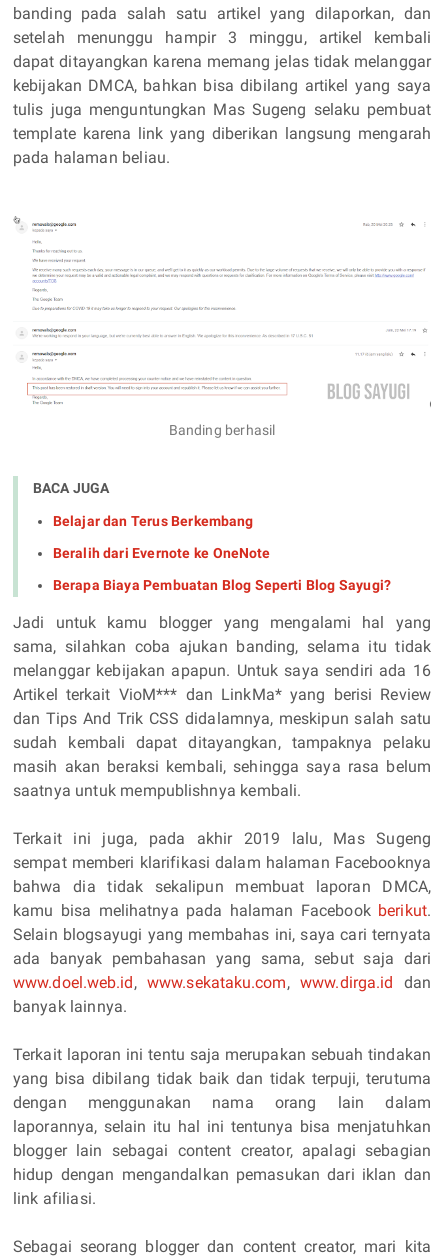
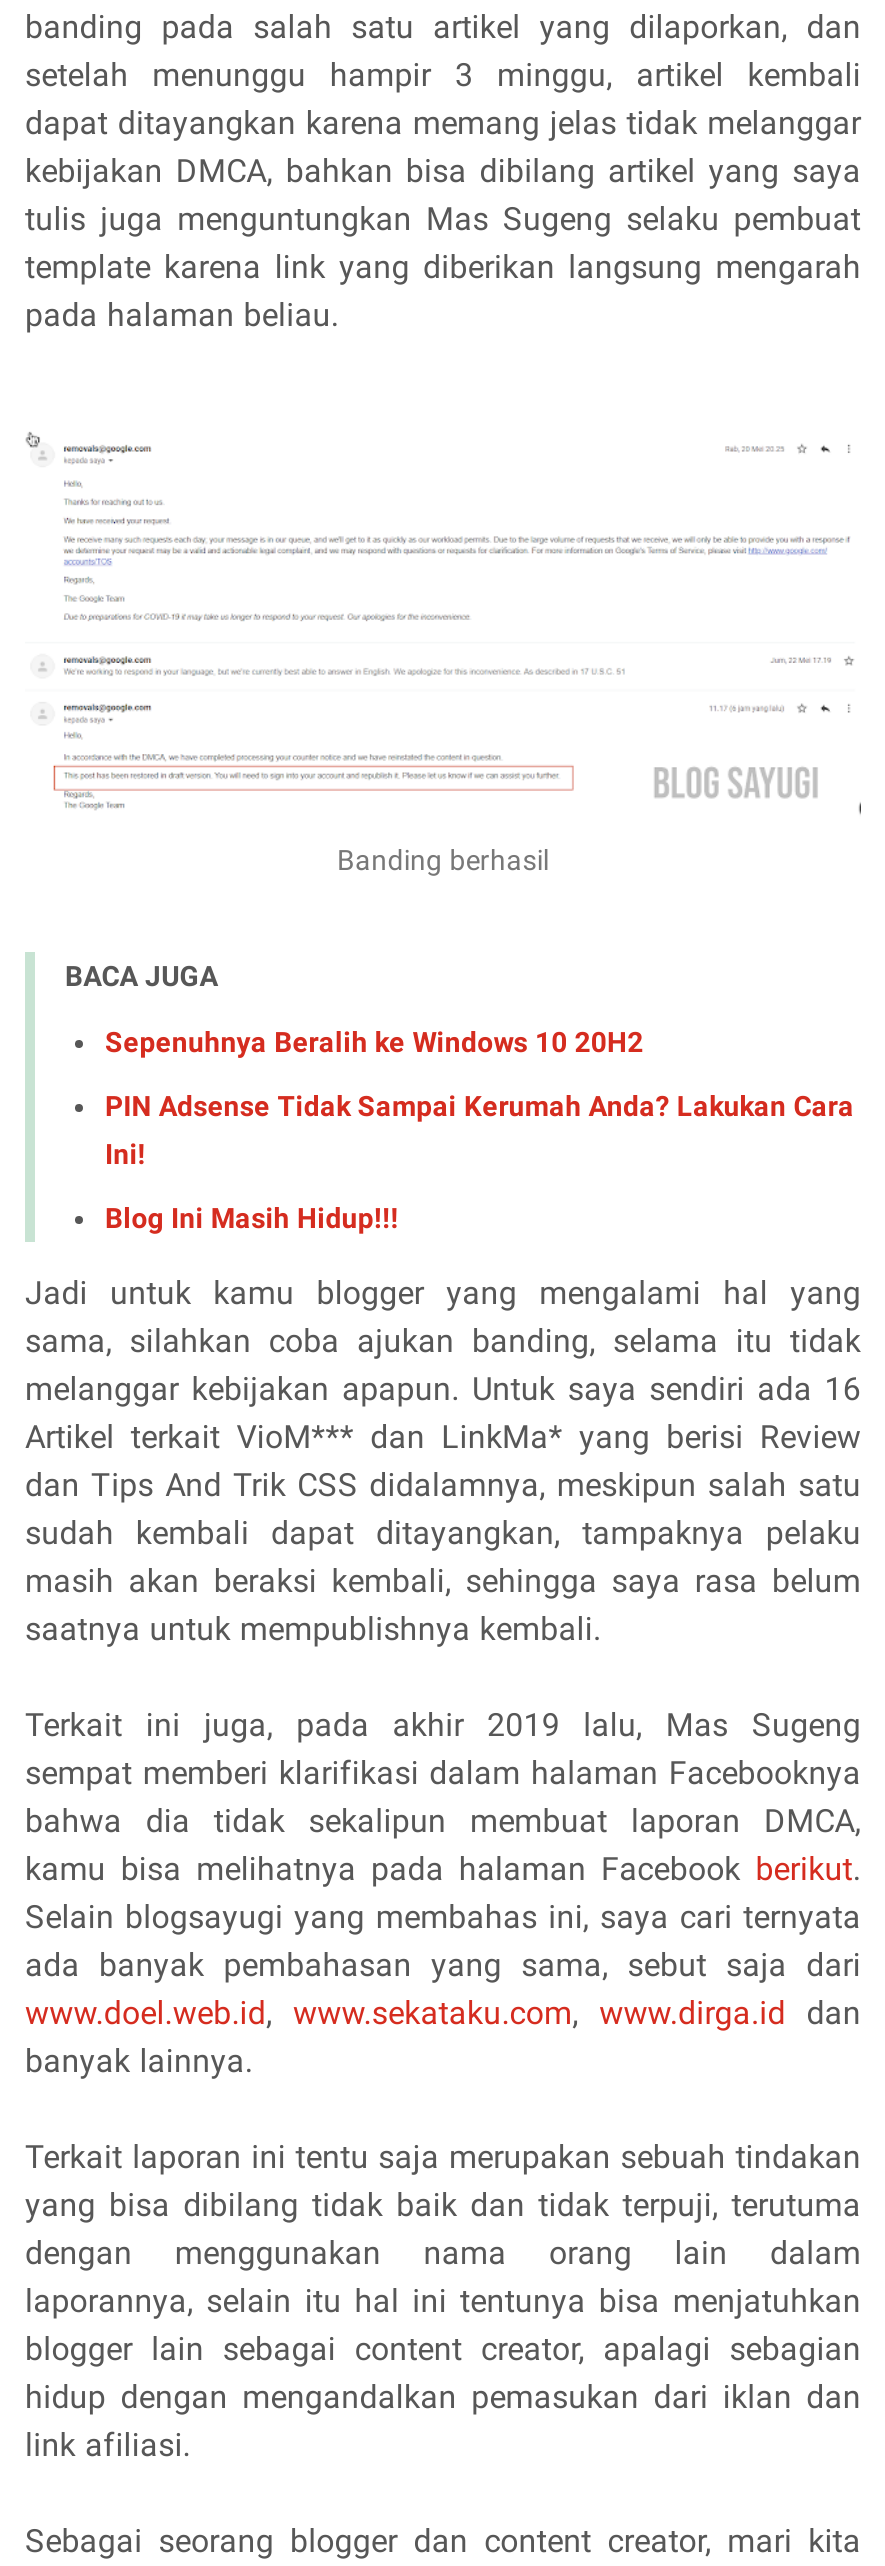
- Belajar dan Terus Berkembang
- Beralih dari Evernote ke OneNote
- Berapa Biaya Pembuatan Blog Seperti Blog Sayugi?
+ Sepenuhnya Beralih ke Windows 10 20H2
+ PIN Adsense Tidak Sampai Kerumah Anda? Lakukan Cara
+ Ini!
+ Blog Ini Masih Hidup!!!
